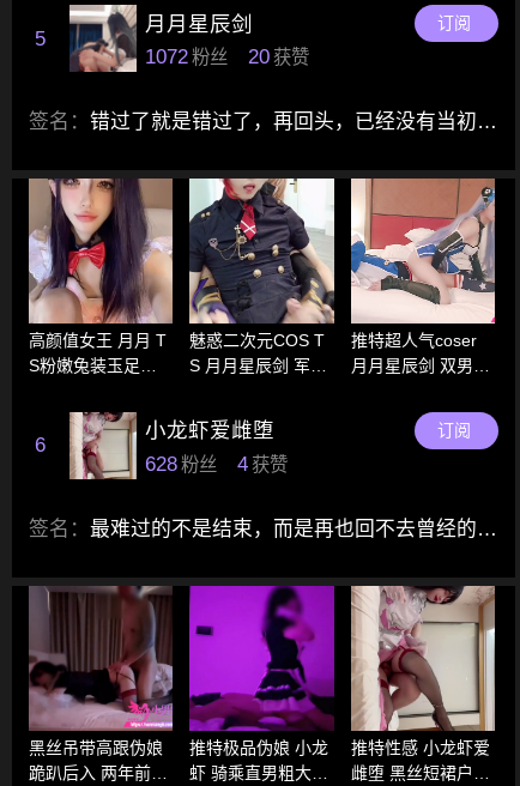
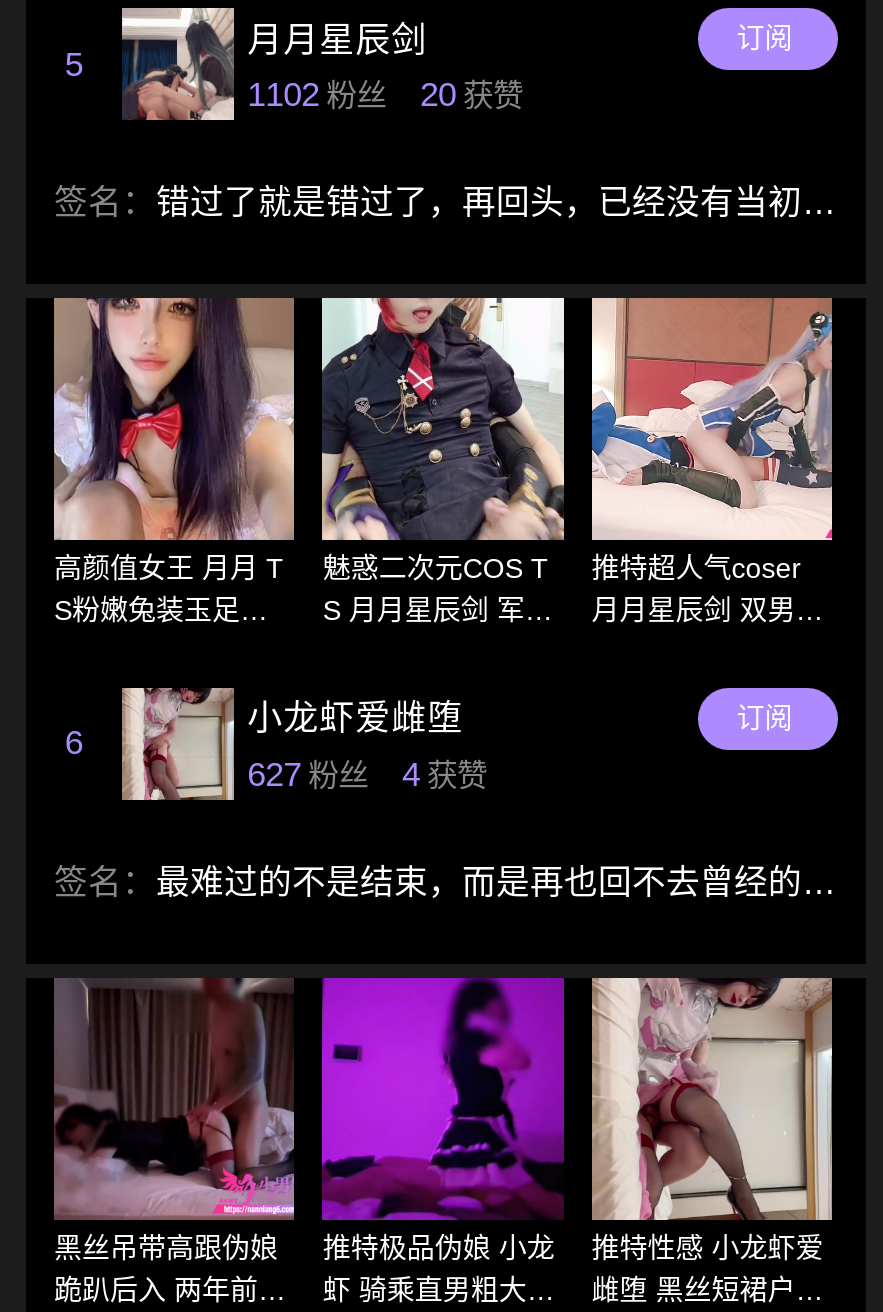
- 1072 粉丝 20 获赞
+ 1102 粉丝 20 获赞

- 628 粉丝 4 获赞
+ 627 粉丝 4 获赞
